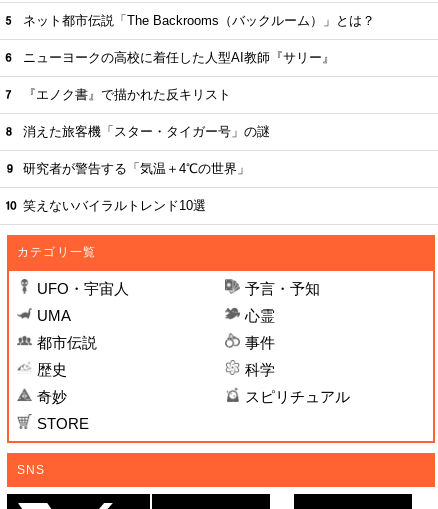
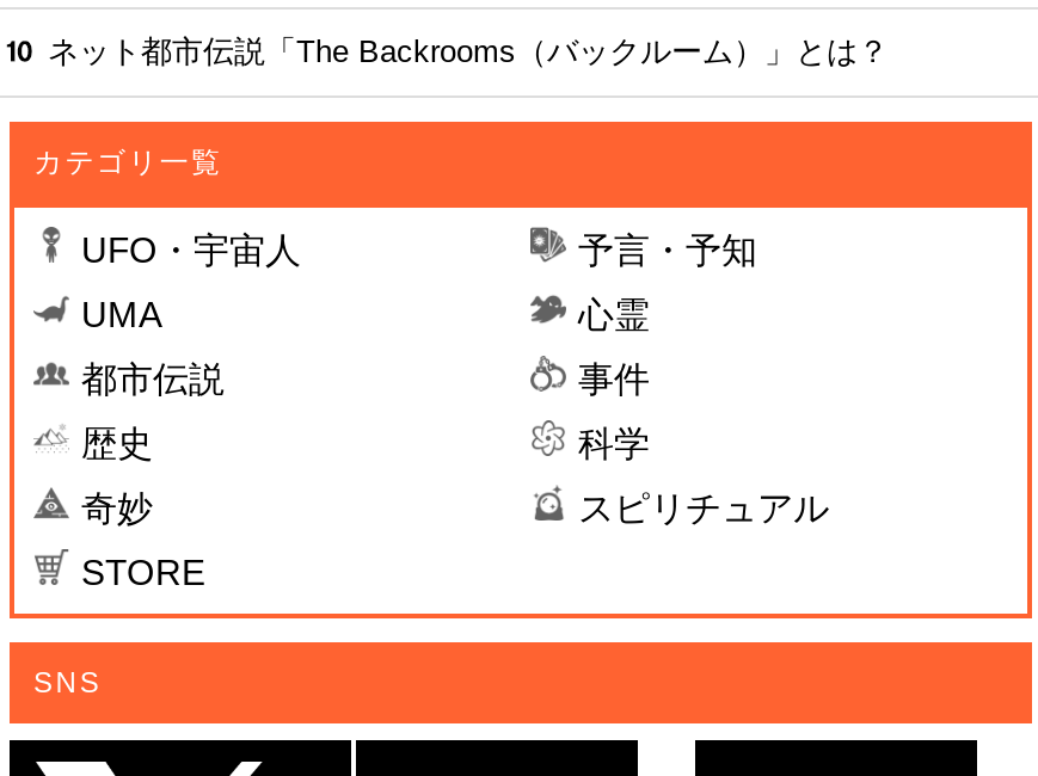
- ニューヨークの高校に着任した人型AI教師『サリー』
- 『エノク書』で描かれた反キリスト
- 消えた旅客機「スター・タイガー号」の謎
- 研究者が警告する「気温＋4℃の世界」
- 笑えないバイラルトレンド10選
